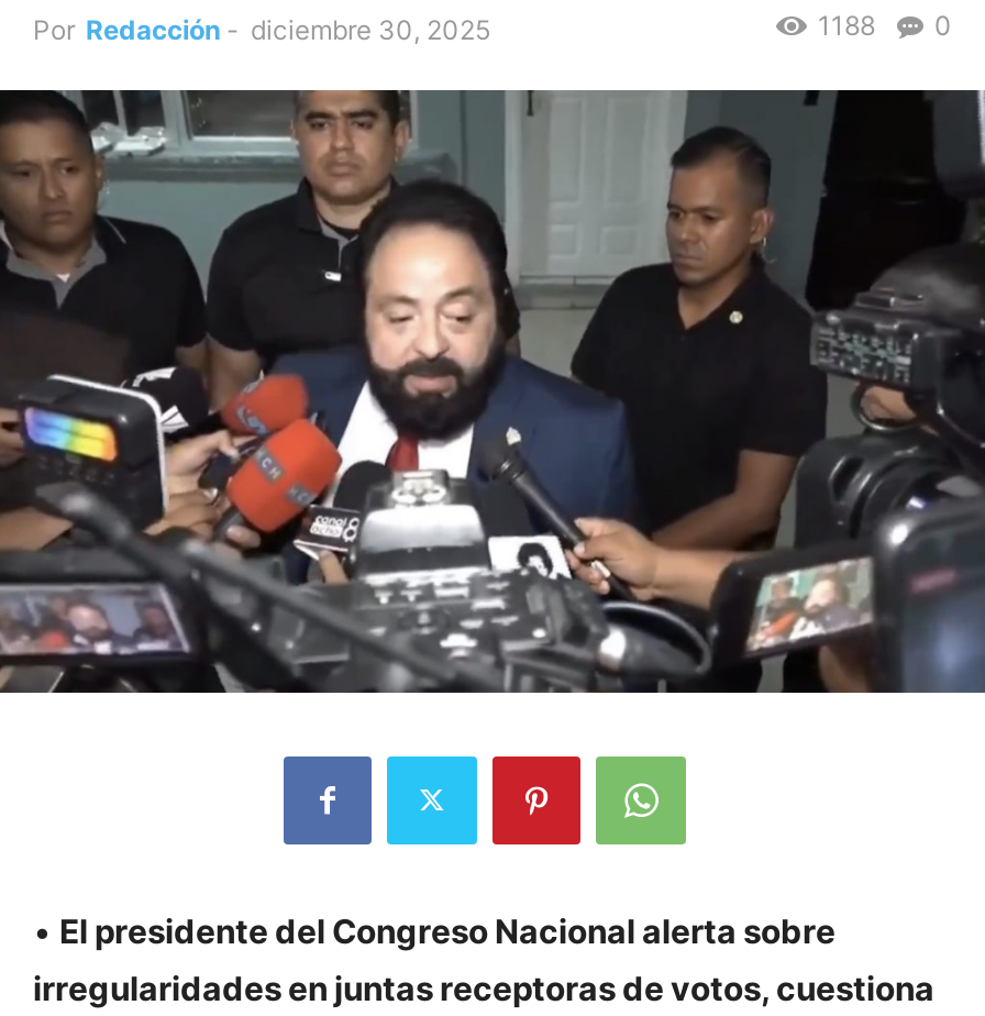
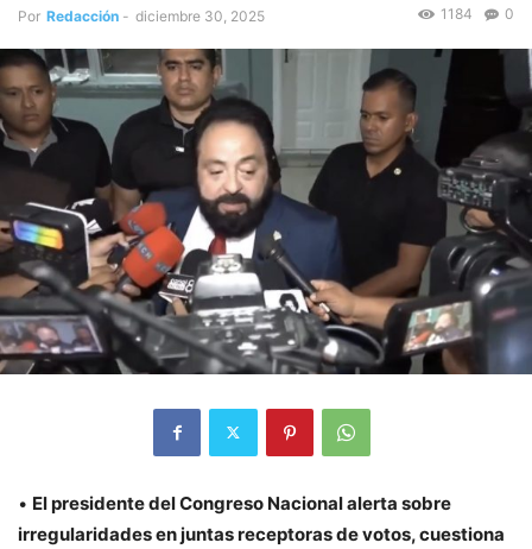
- 1188 0
+ 1184 0
